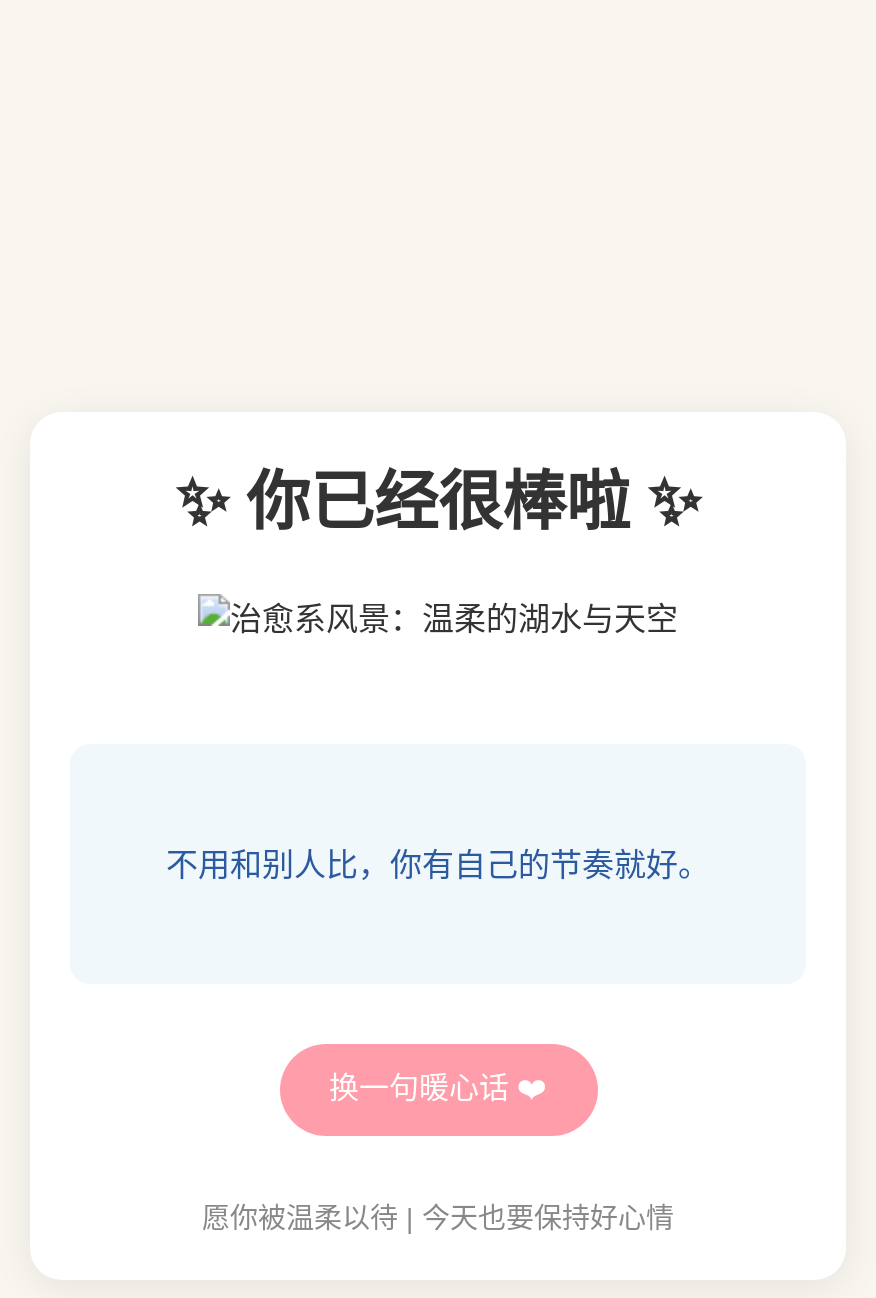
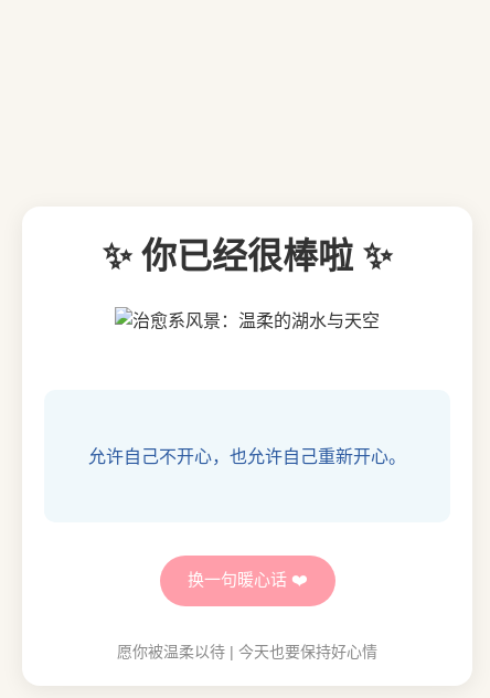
- 不用和别人比，你有自己的节奏就好。
+ 允许自己不开心，也允许自己重新开心。
